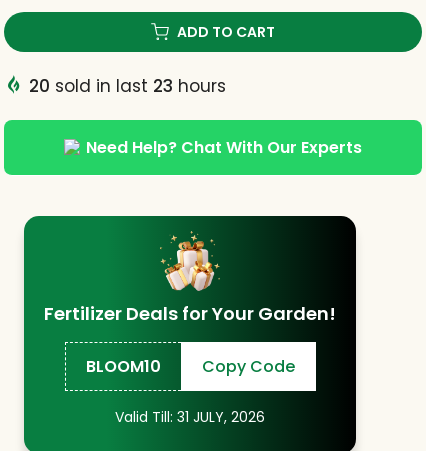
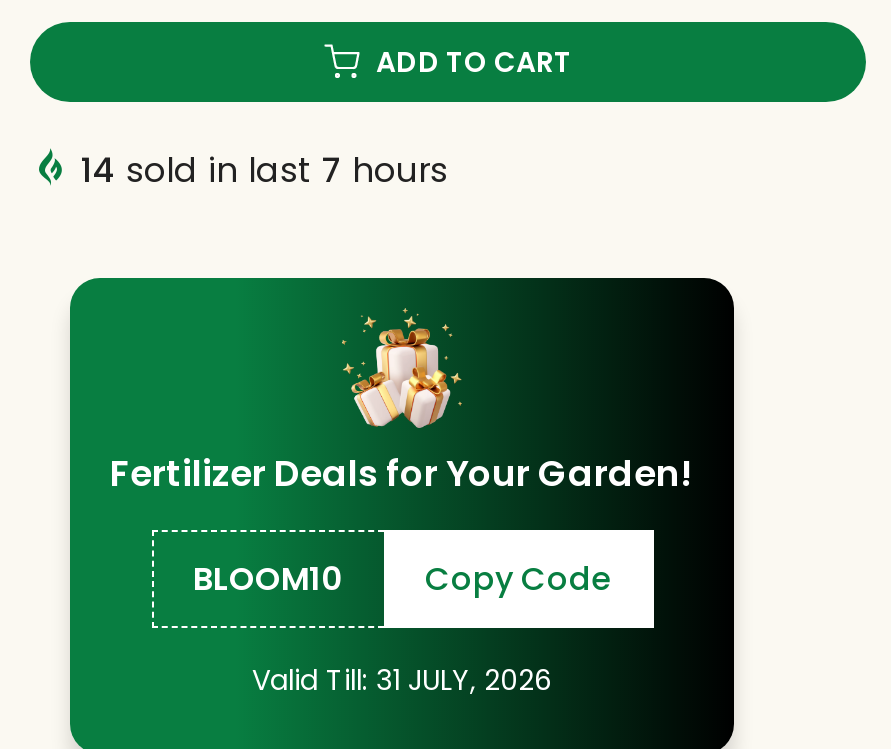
- 20 sold in last 23 hours
- Need Help? Chat With Our Experts
+ 14 sold in last 7 hours
